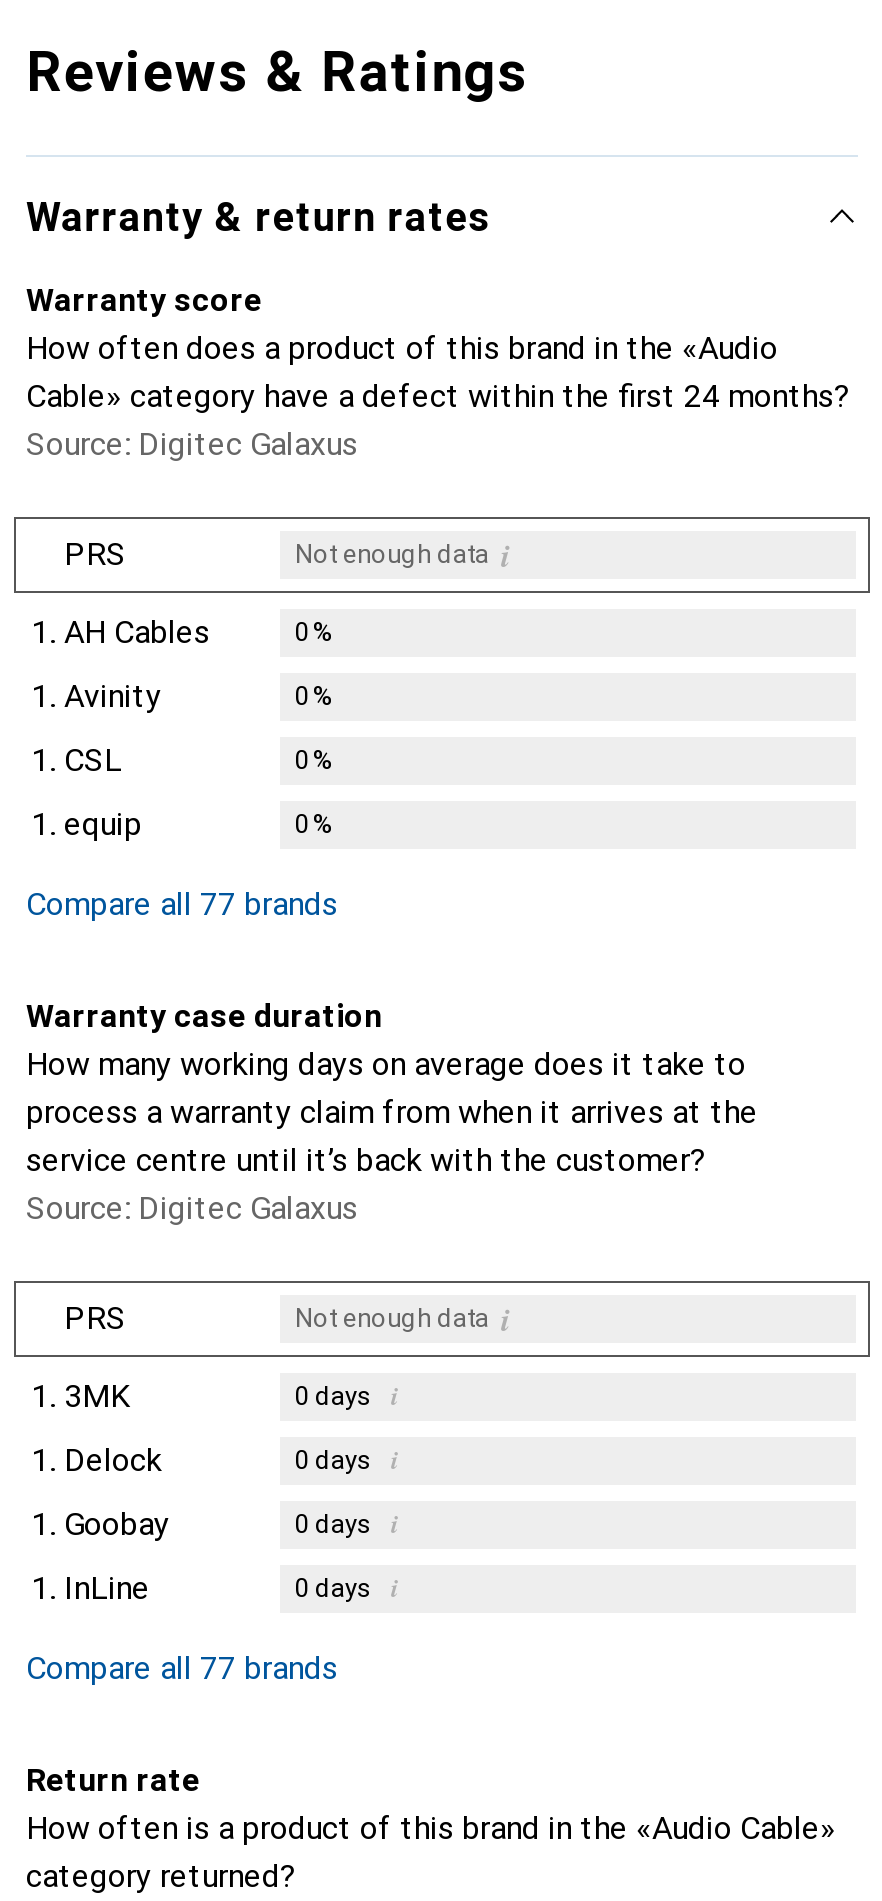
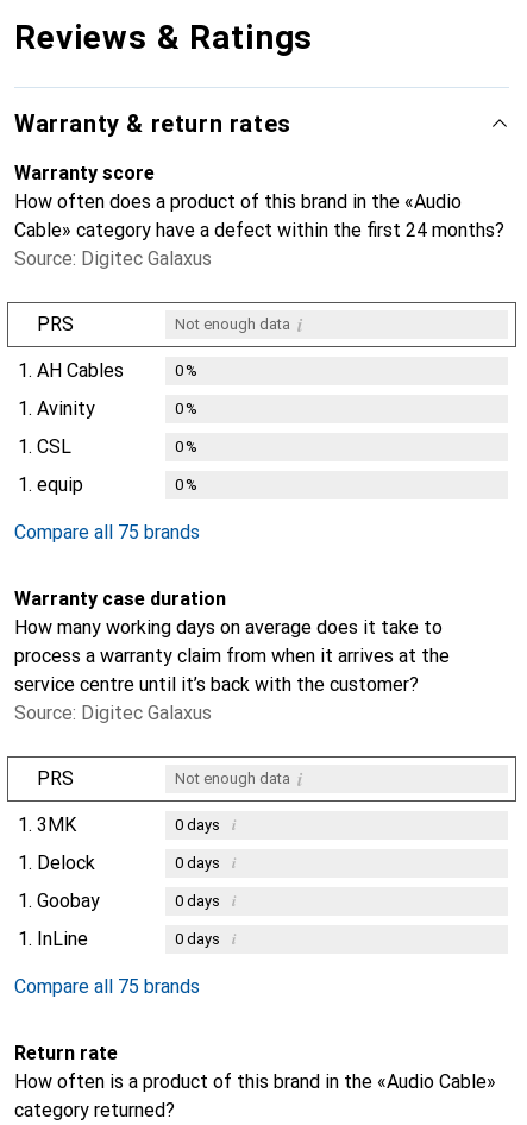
- Compare all 77 brands
+ Compare all 75 brands

- Compare all 77 brands
+ Compare all 75 brands
